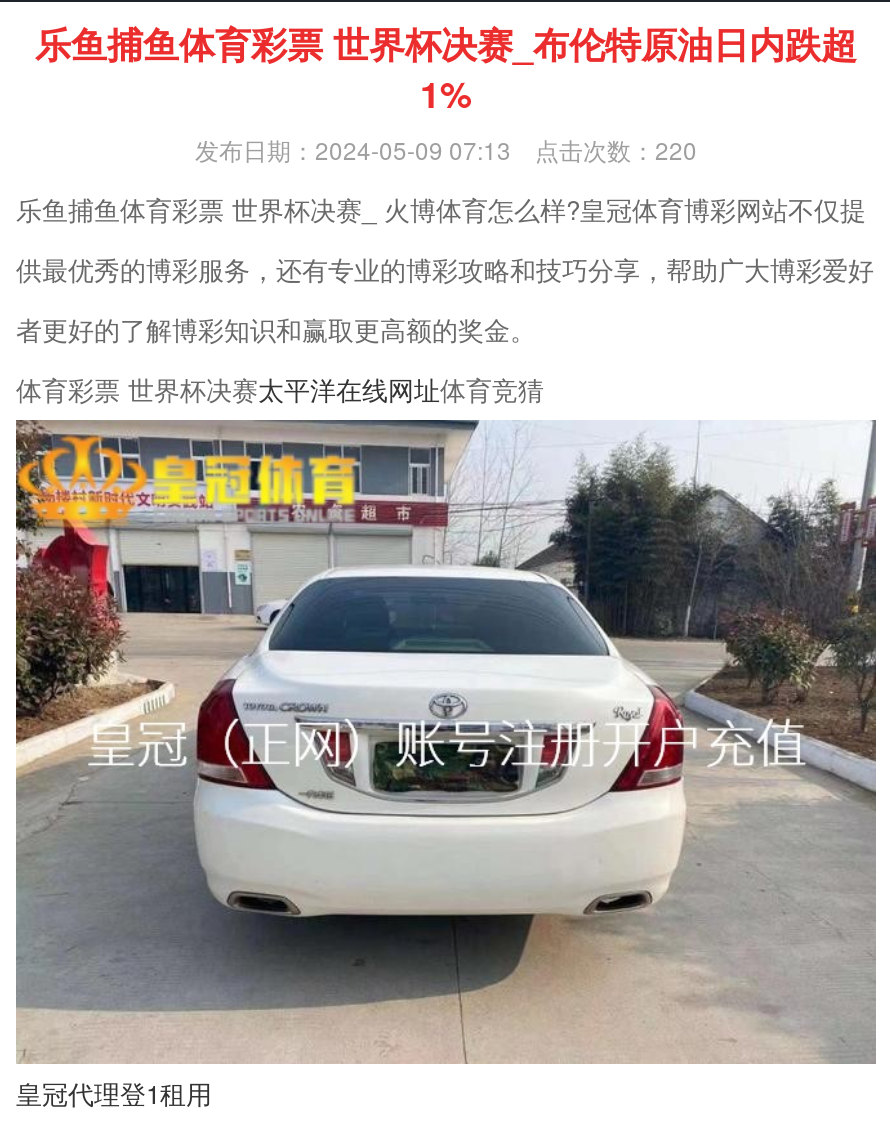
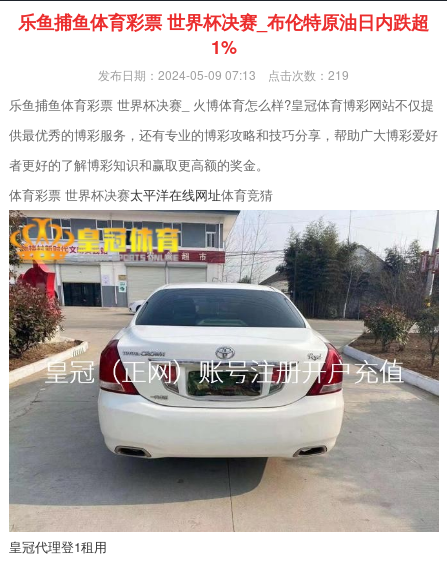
- 发布日期：2024-05-09 07:13 点击次数：220
+ 发布日期：2024-05-09 07:13 点击次数：219
